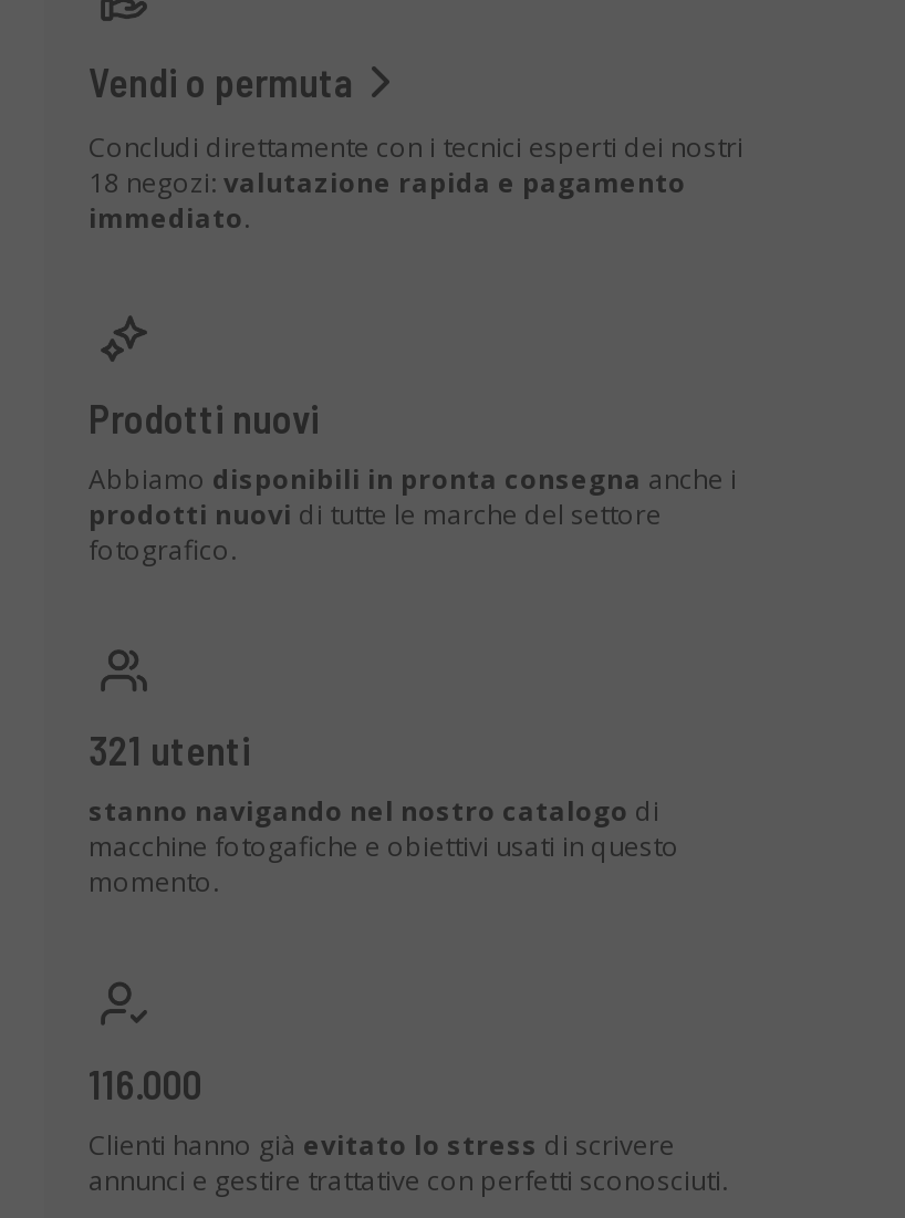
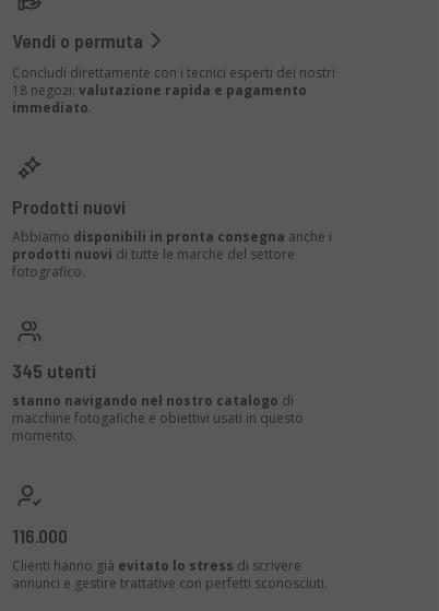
- 321 utenti
+ 345 utenti
